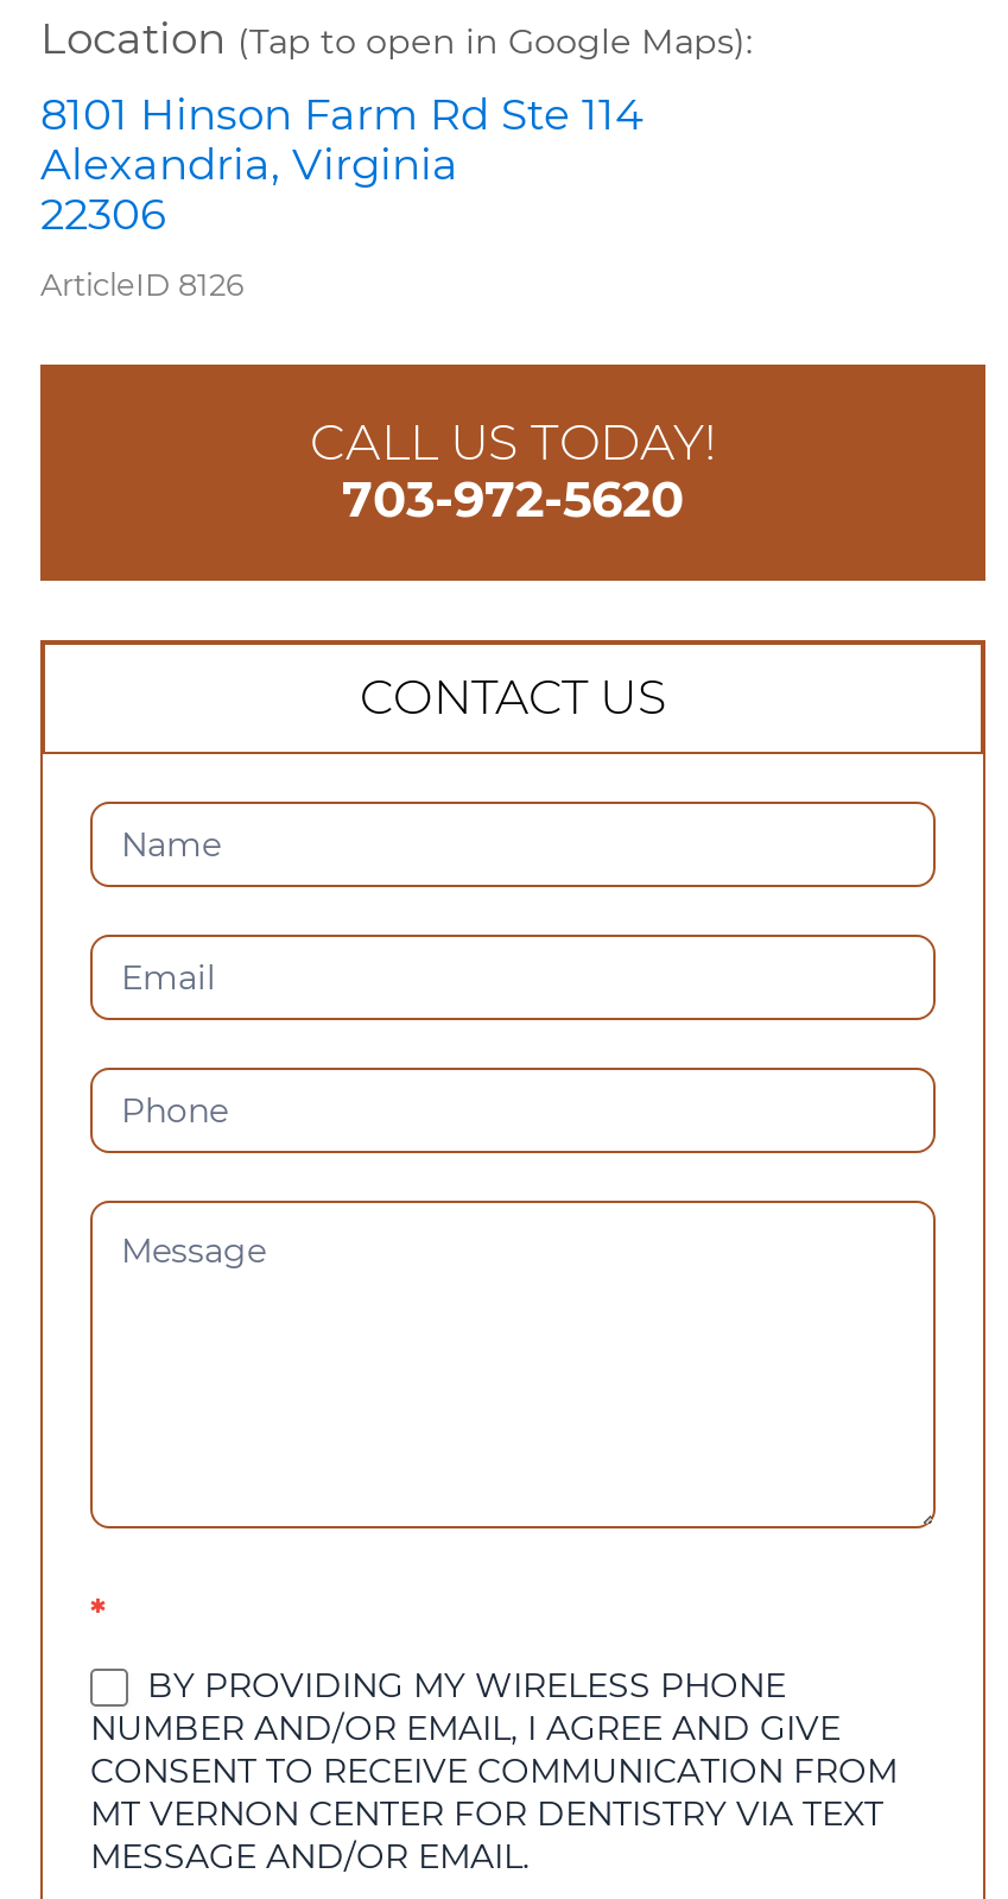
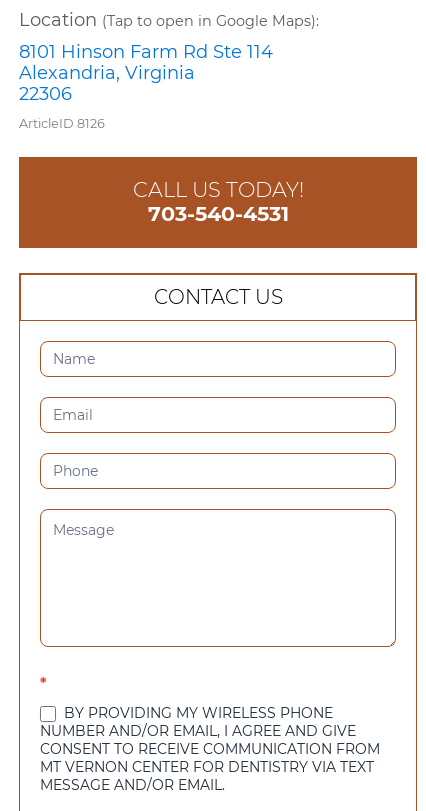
- 703-972-5620
+ 703-540-4531
